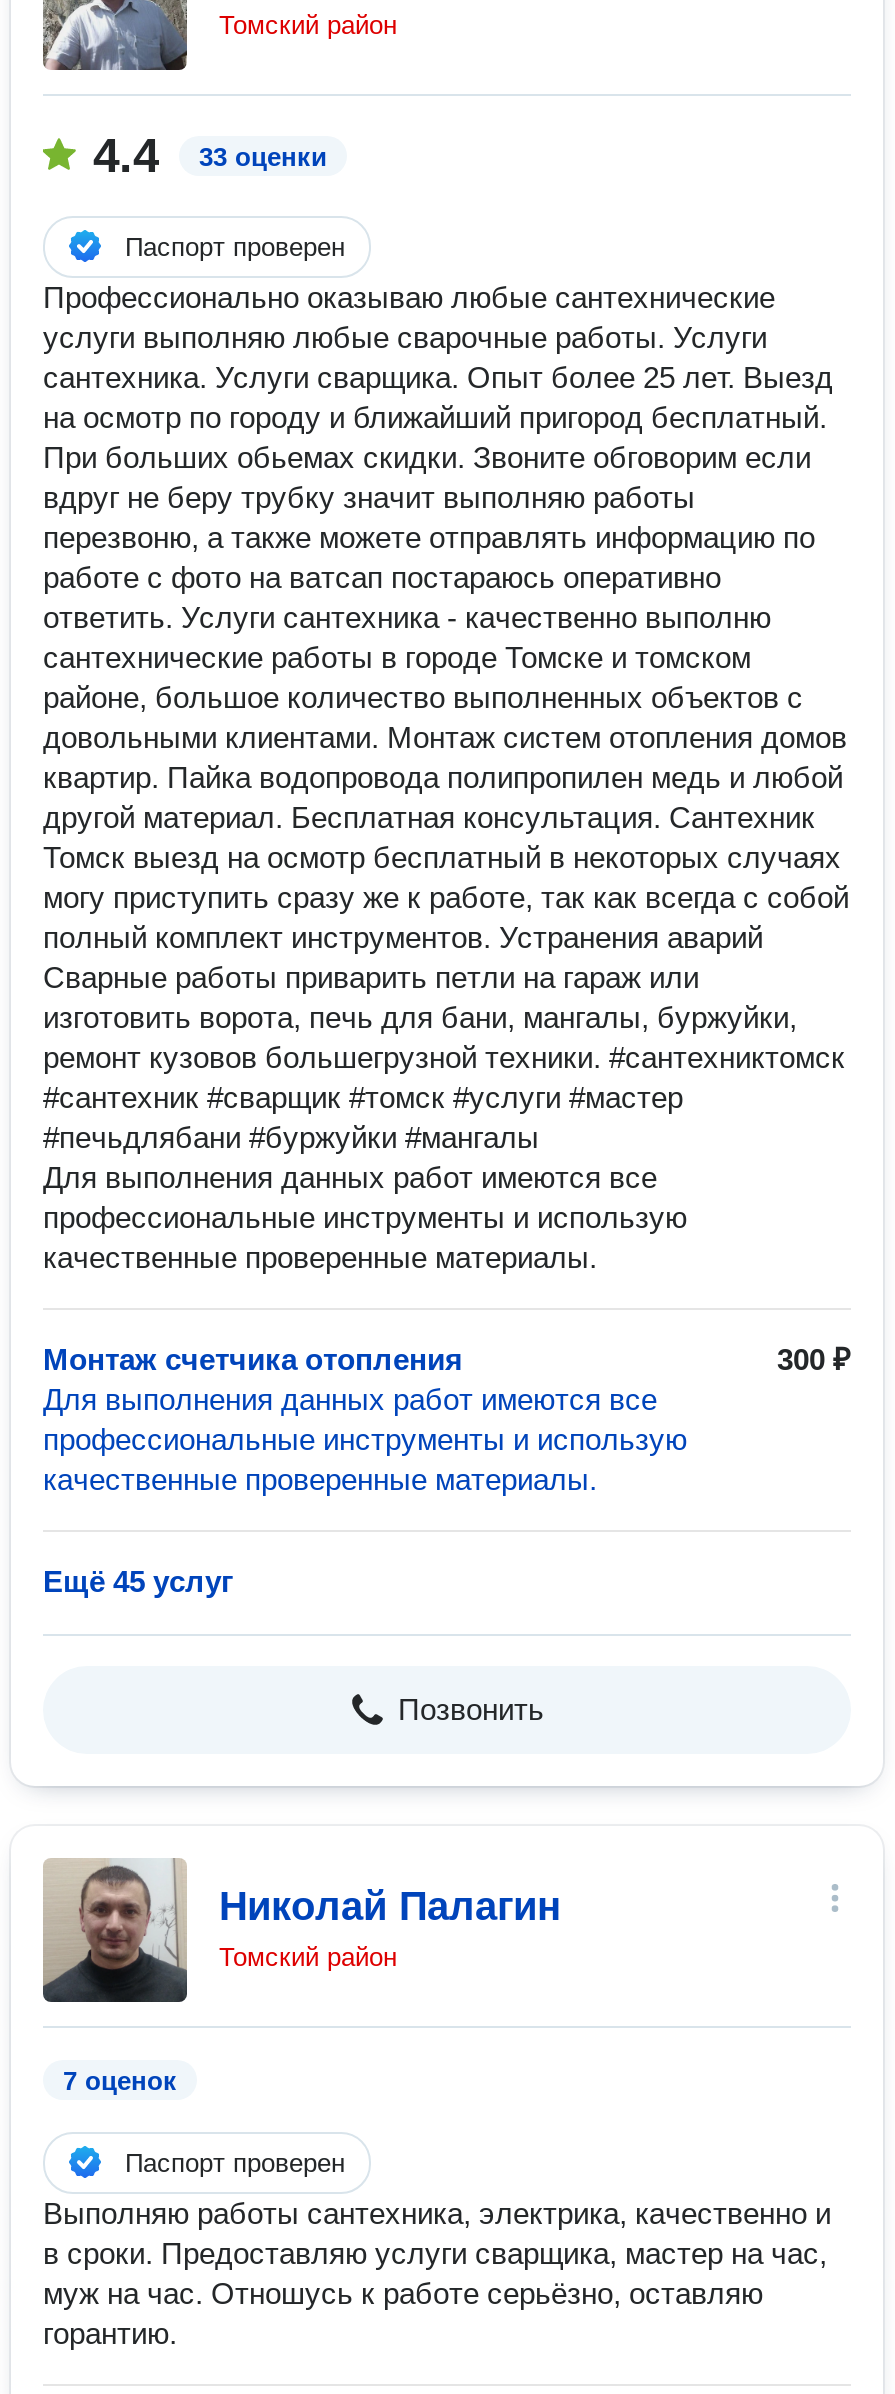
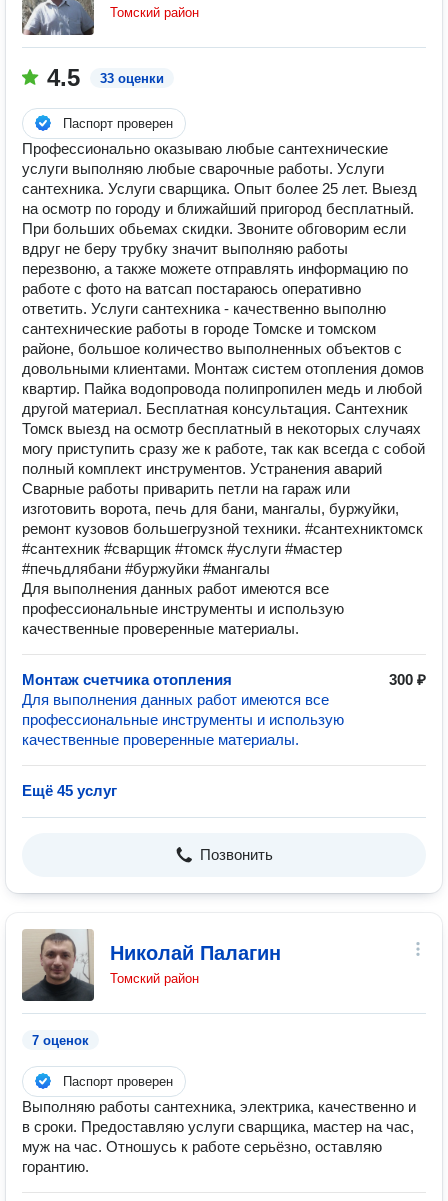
- 4.4 33 оценки
+ 4.5 33 оценки
